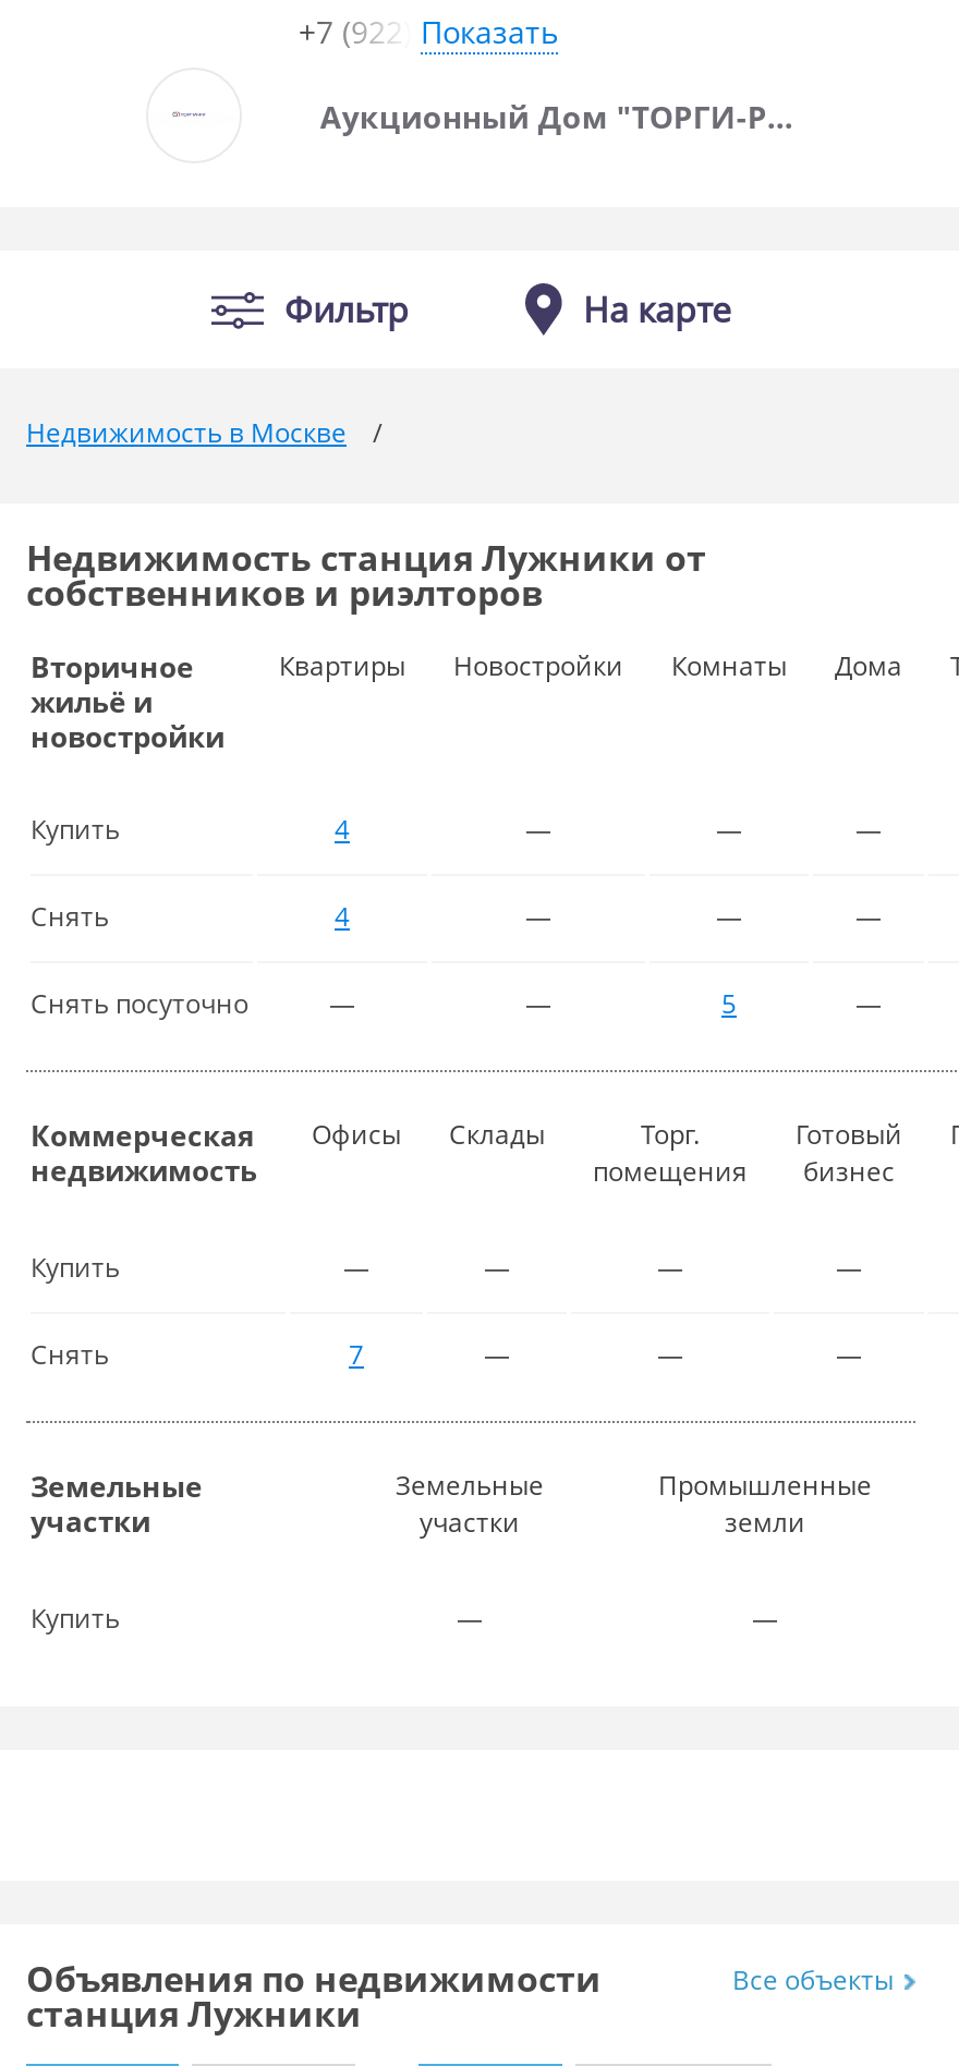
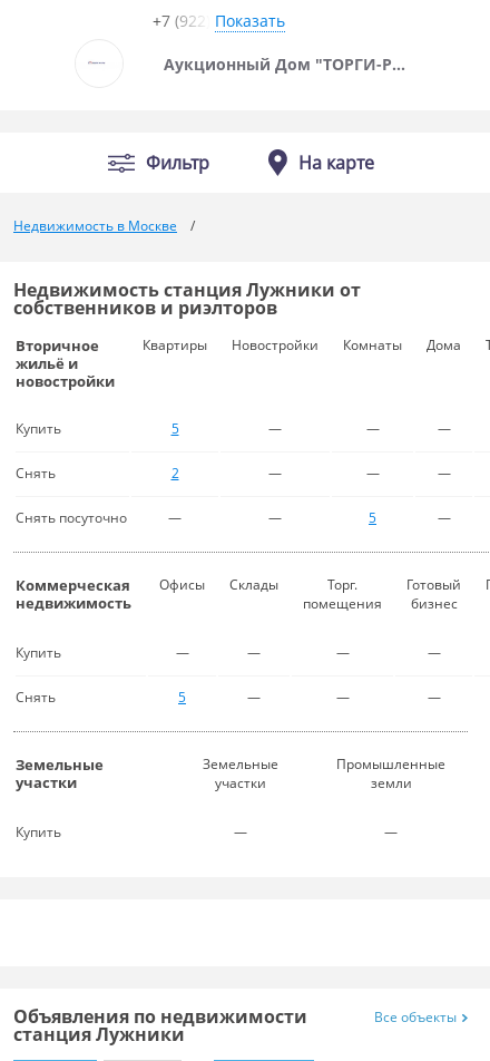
- 4
+ 5

- 4
+ 2

- 7
+ 5
